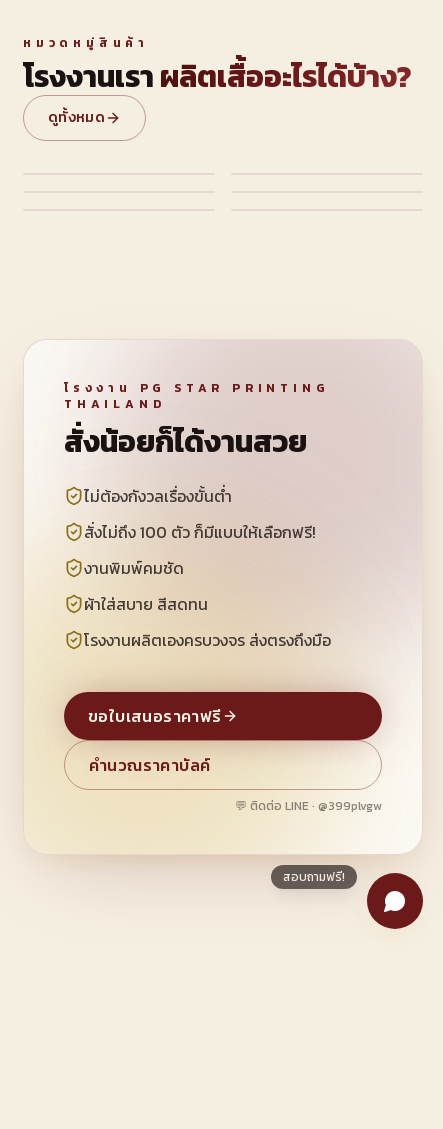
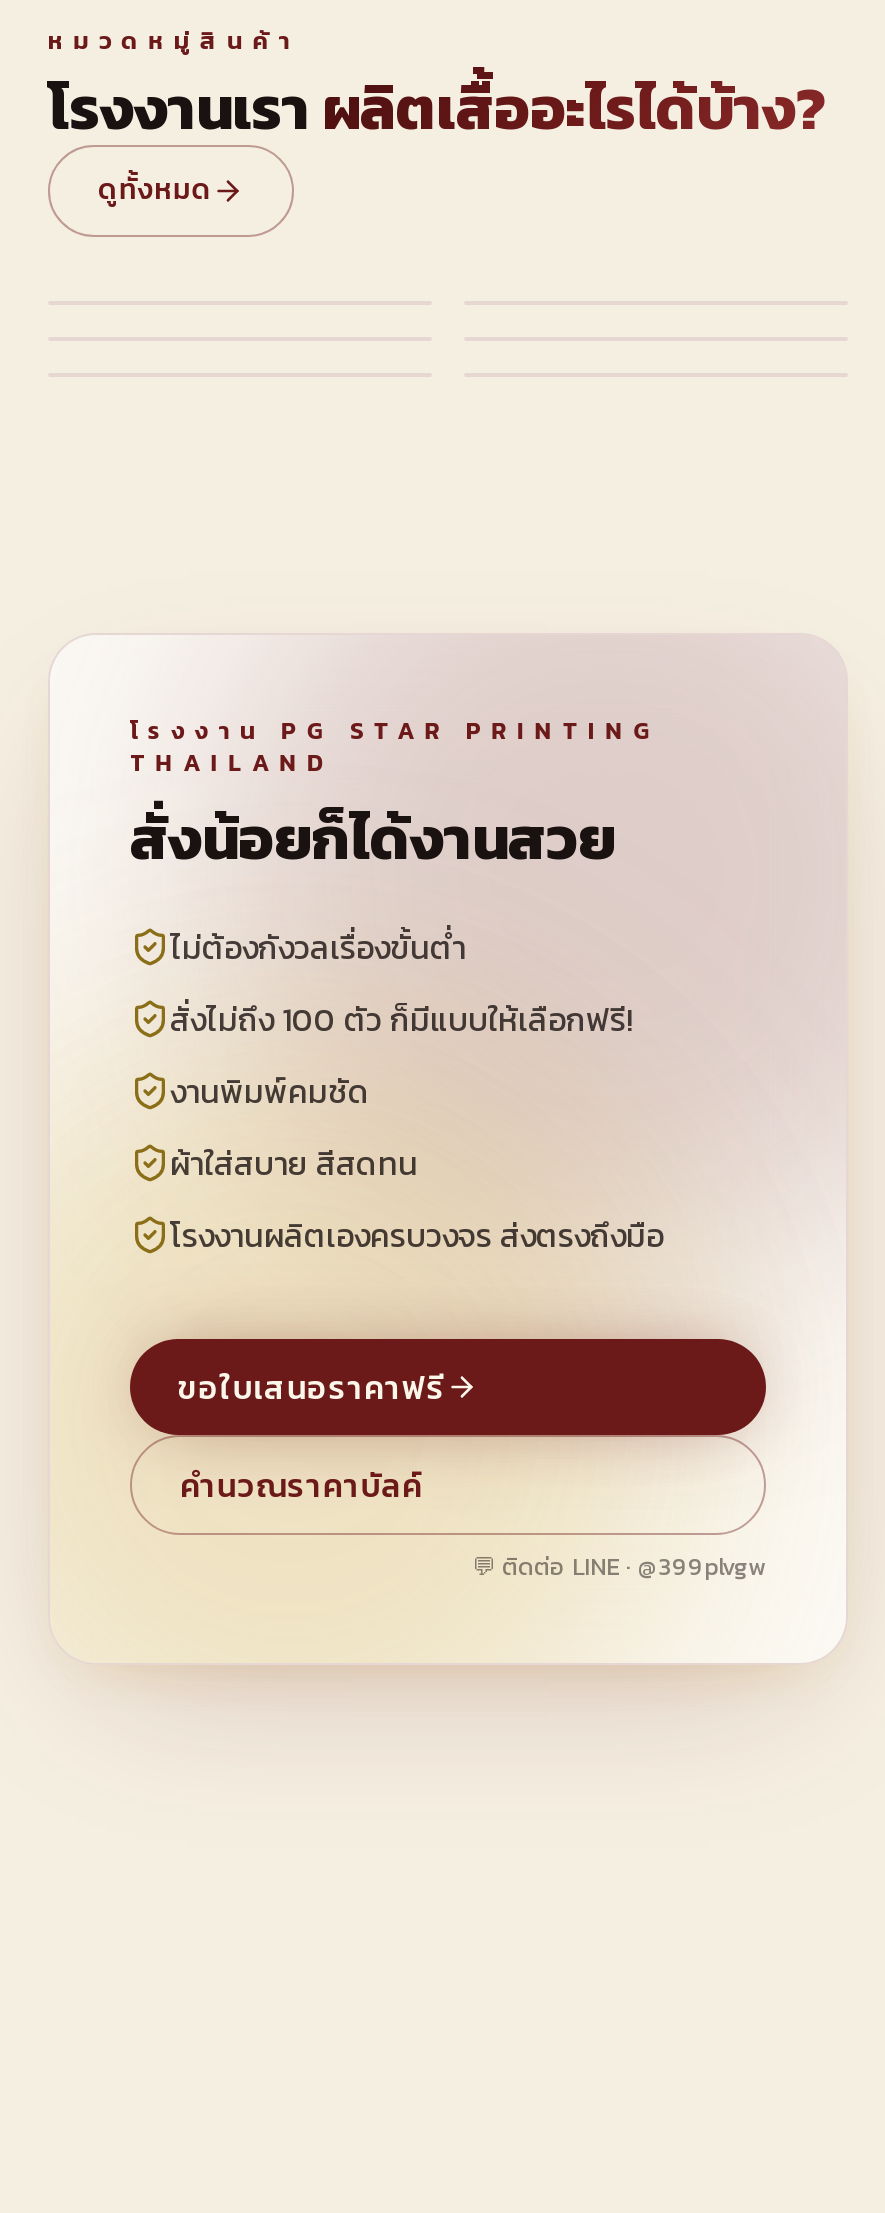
- [image]
- สอบถามฟรี!
